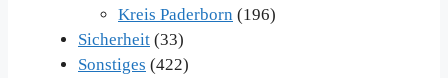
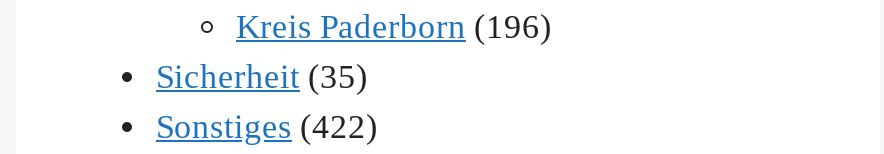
- Sicherheit (33)
+ Sicherheit (35)
